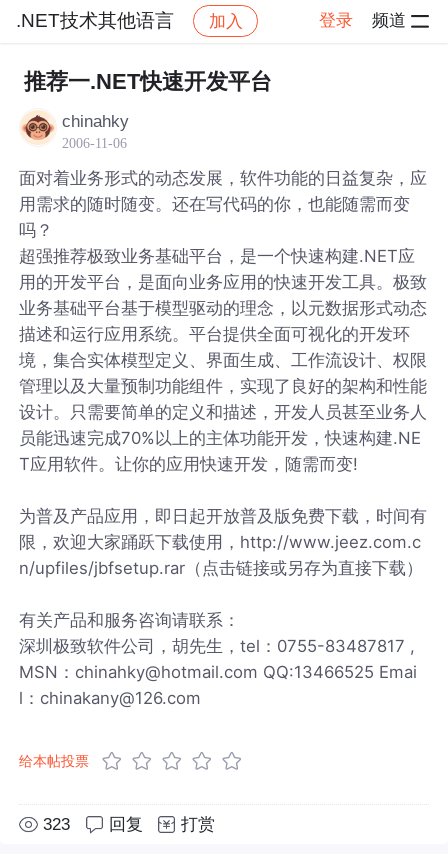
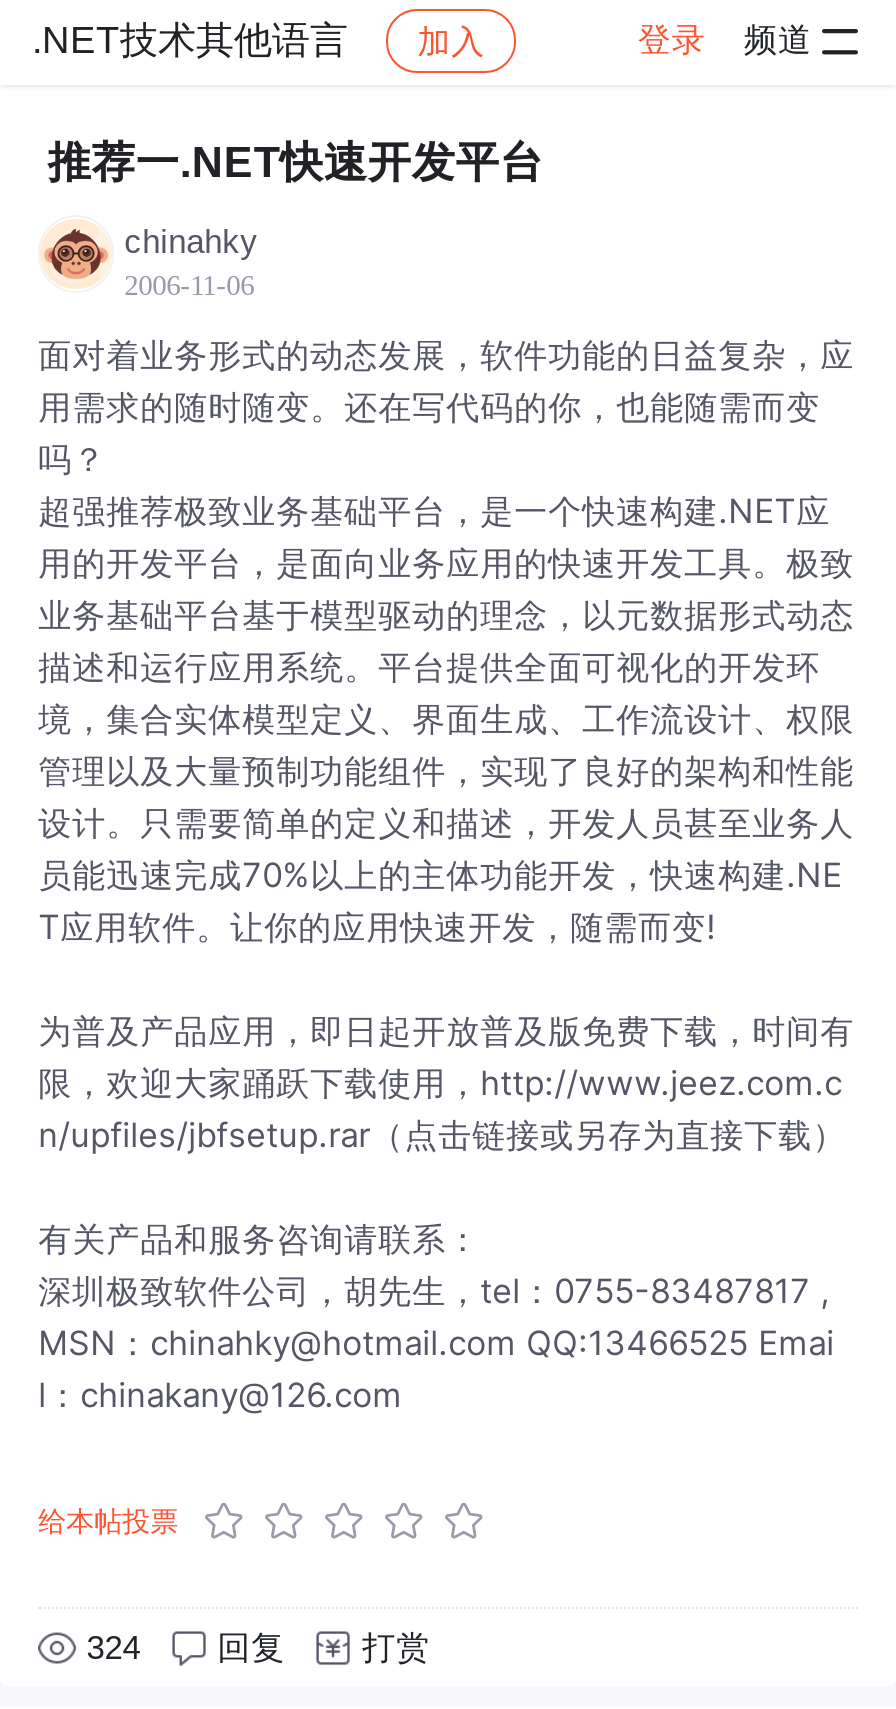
- 323
+ 324
